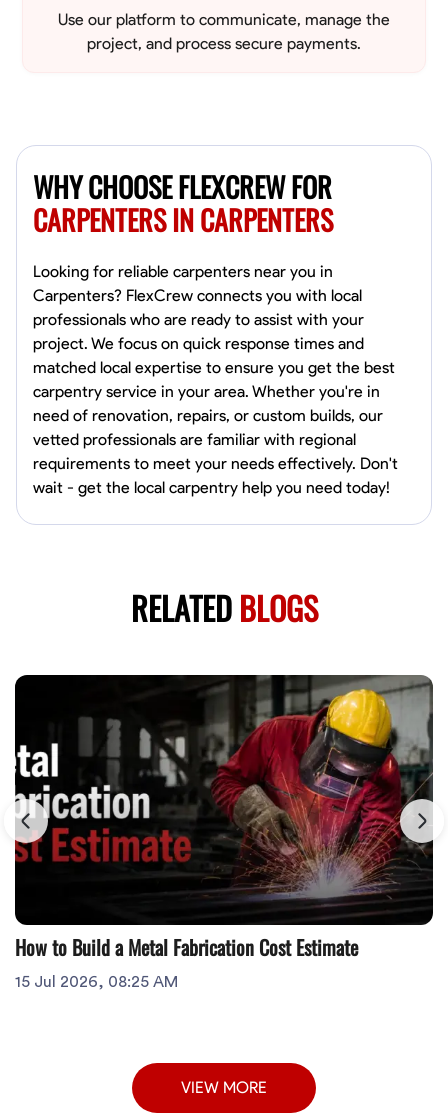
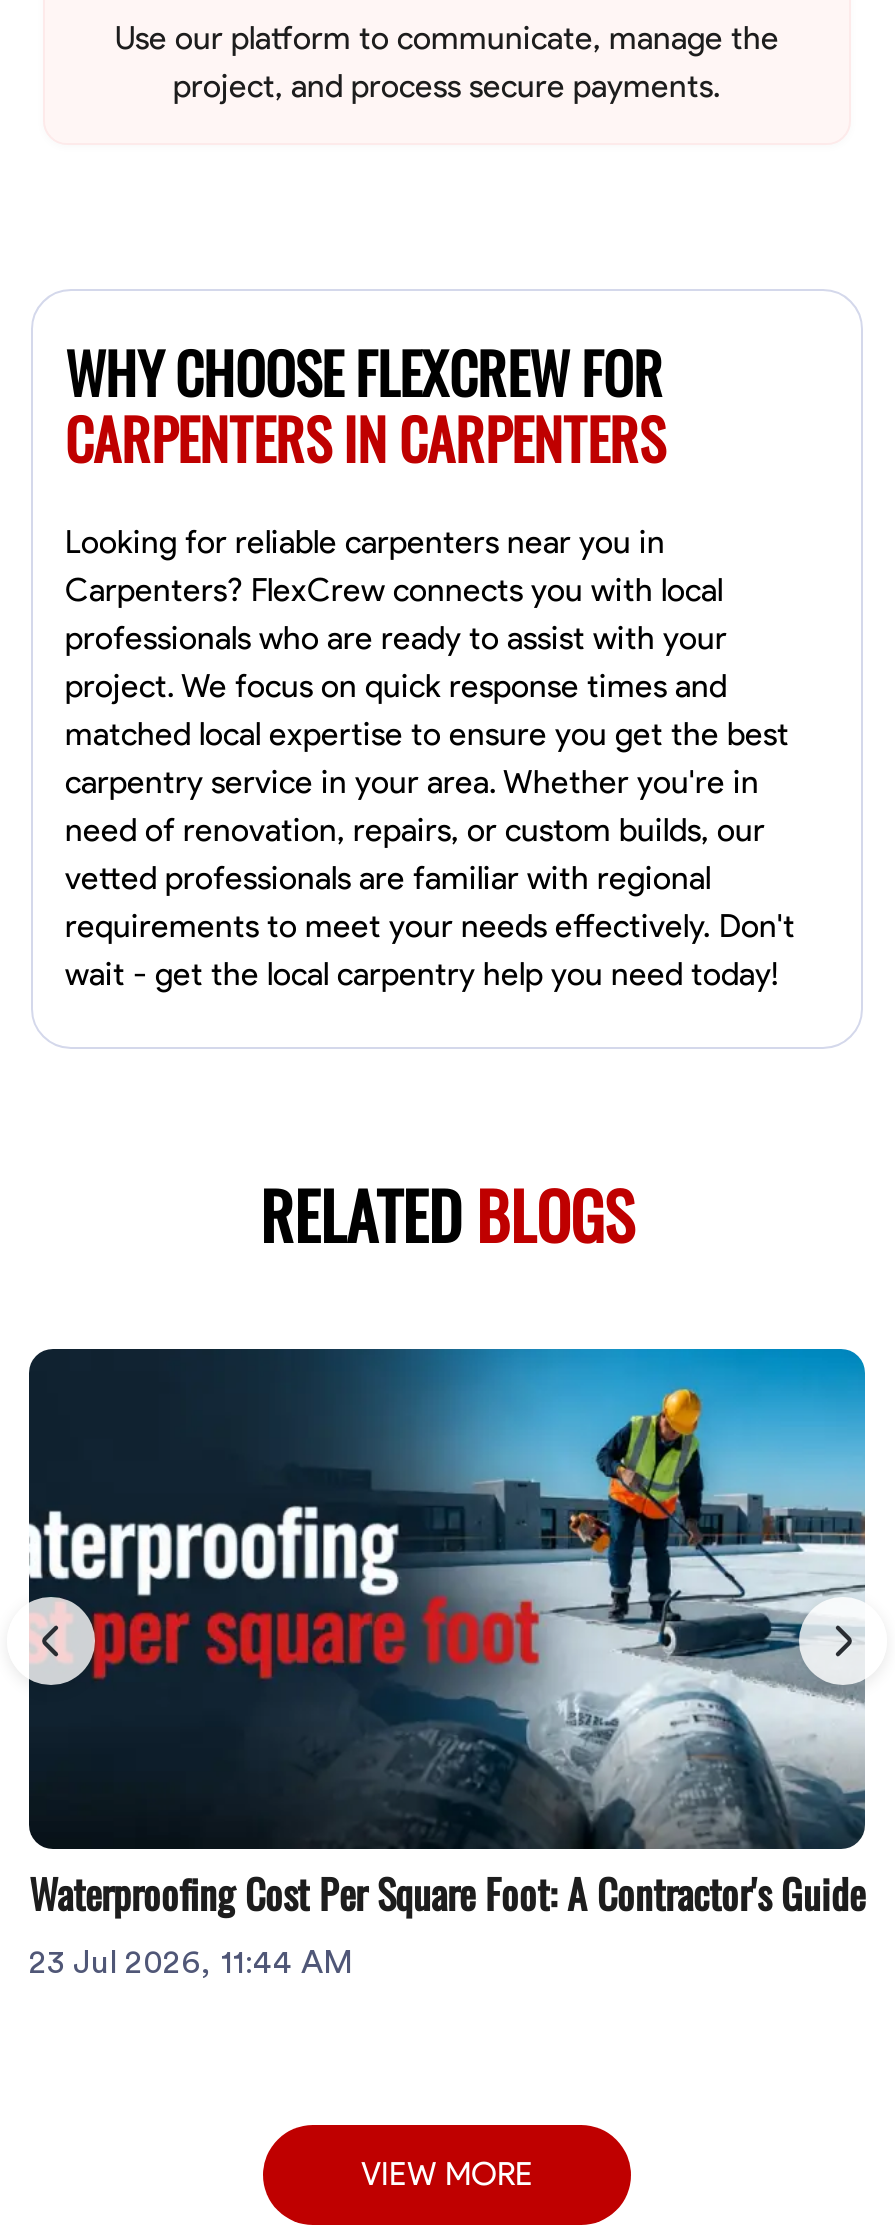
- [image]
- How to Build a Metal Fabrication Cost Estimate
- 15 Jul 2026, 08:25 AM
+ [image]
+ Waterproofing Cost Per Square Foot: A Contractor's Guide
+ 23 Jul 2026, 11:44 AM
